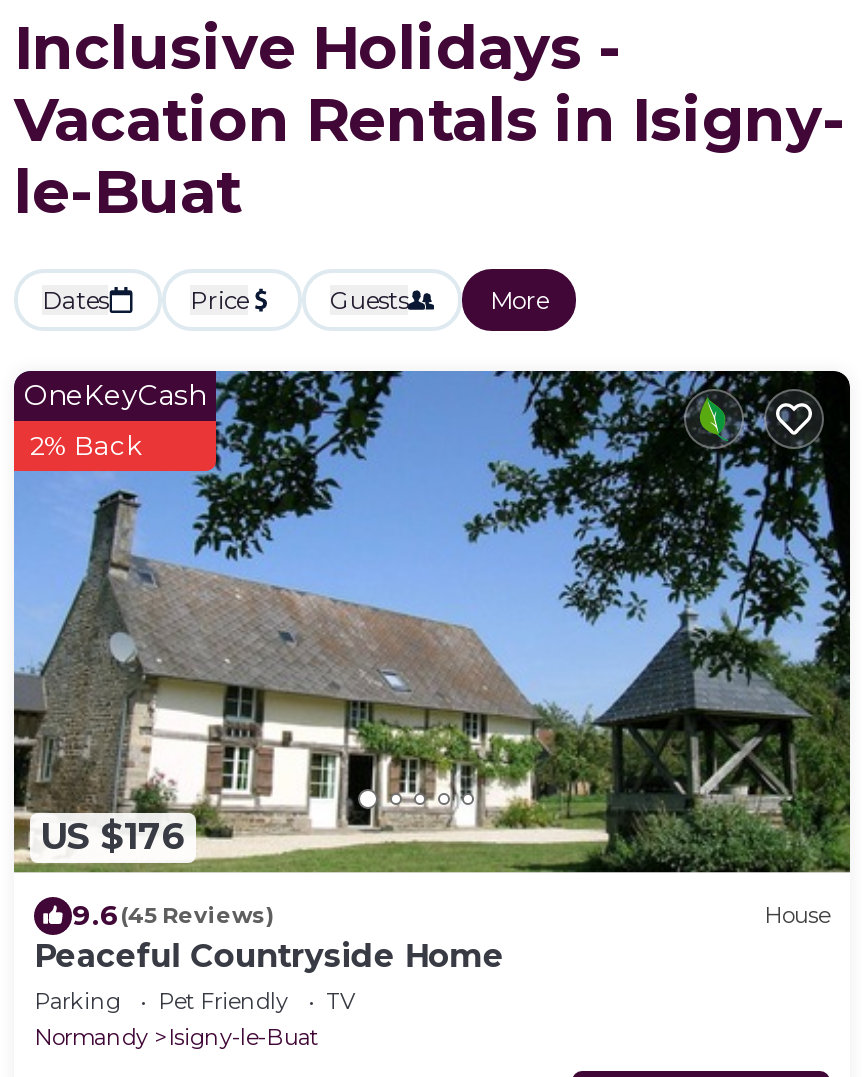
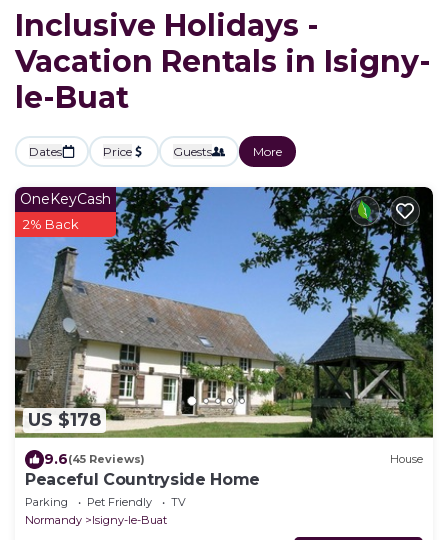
- US $176
+ US $178
